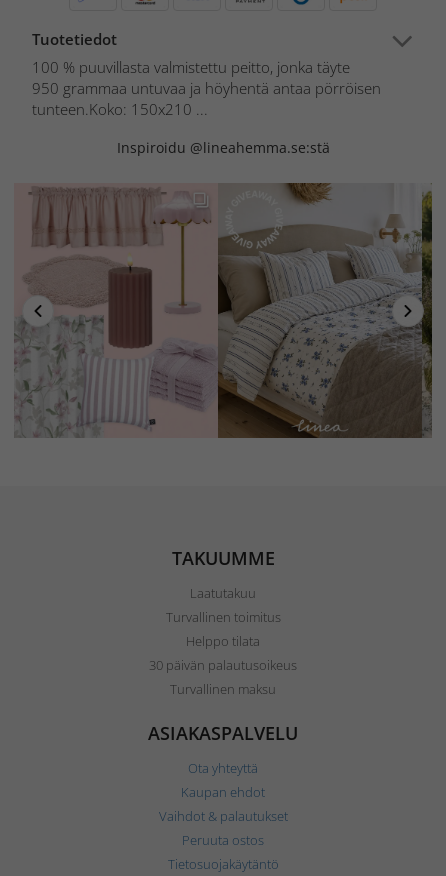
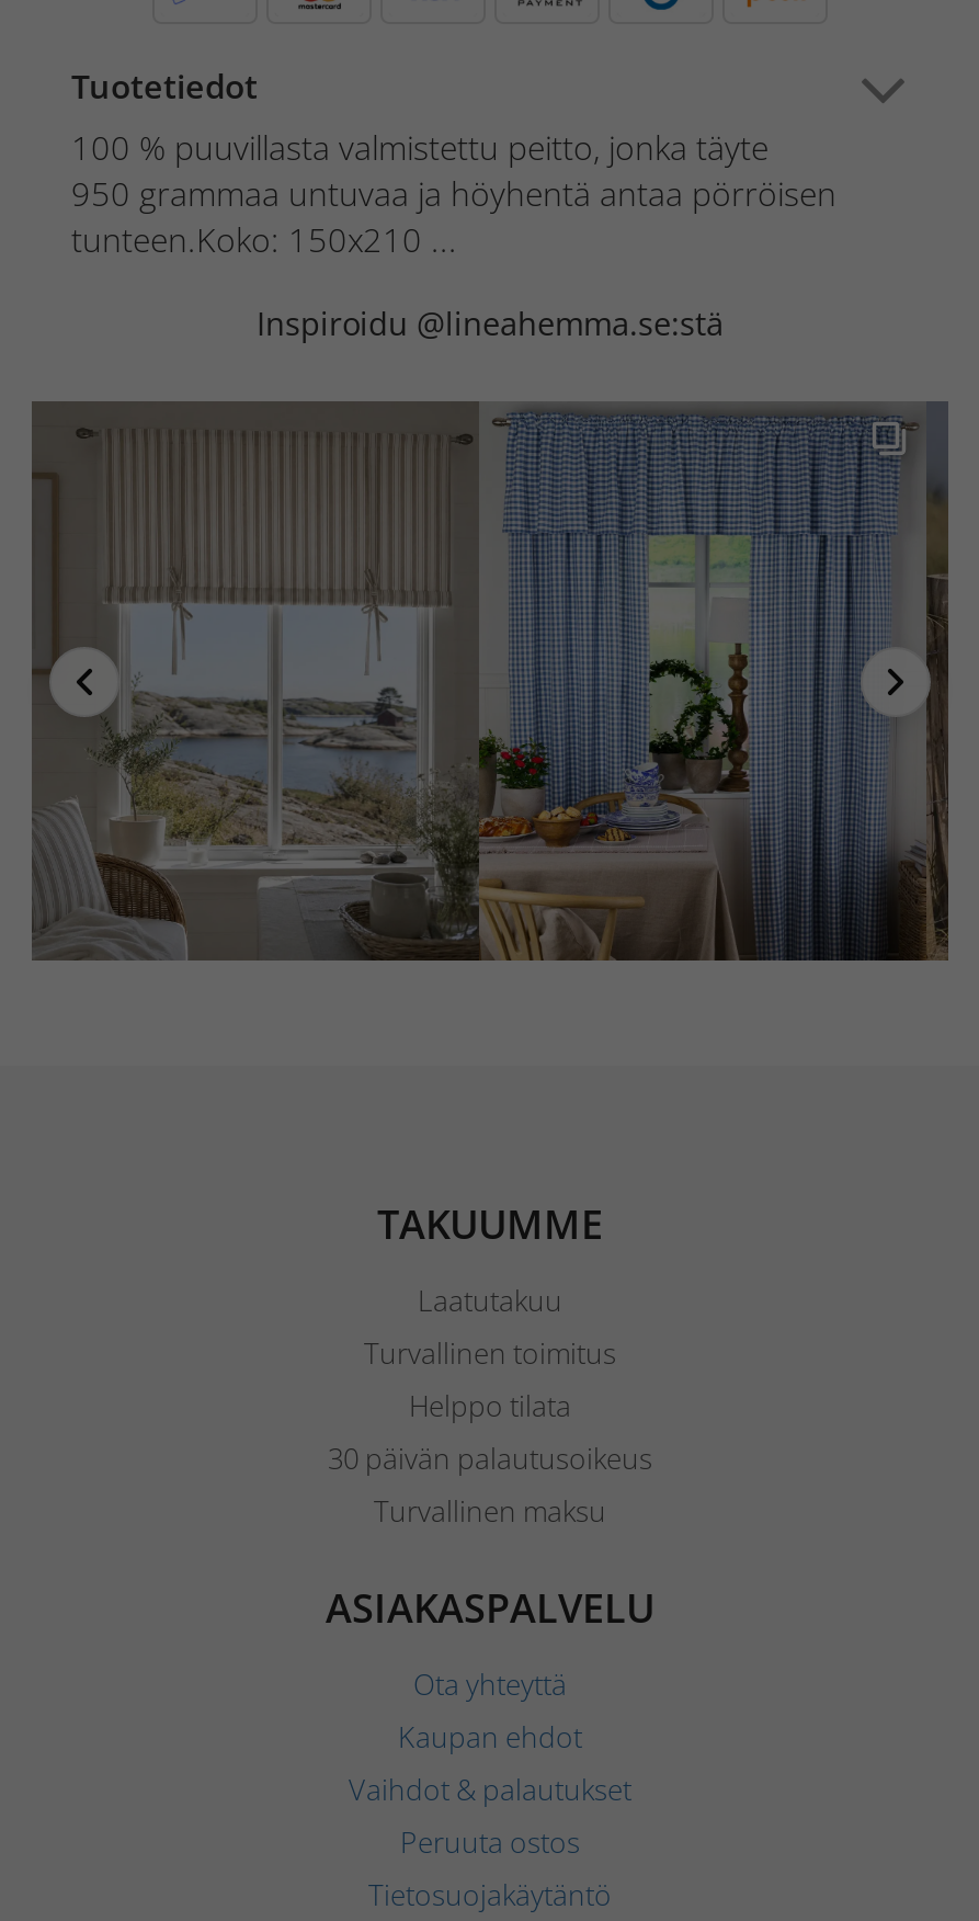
- [image]
+ [image]
